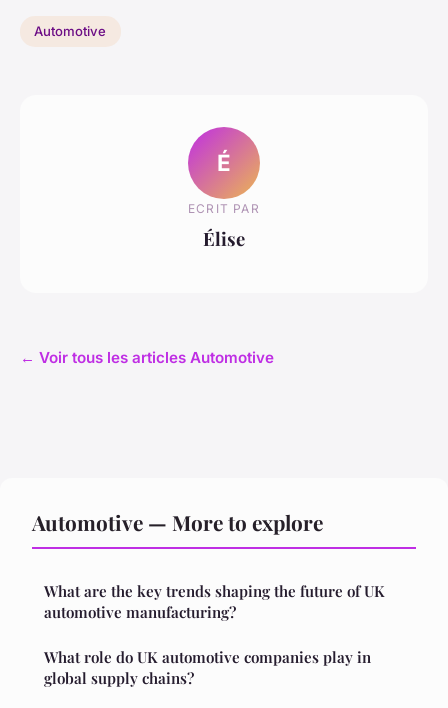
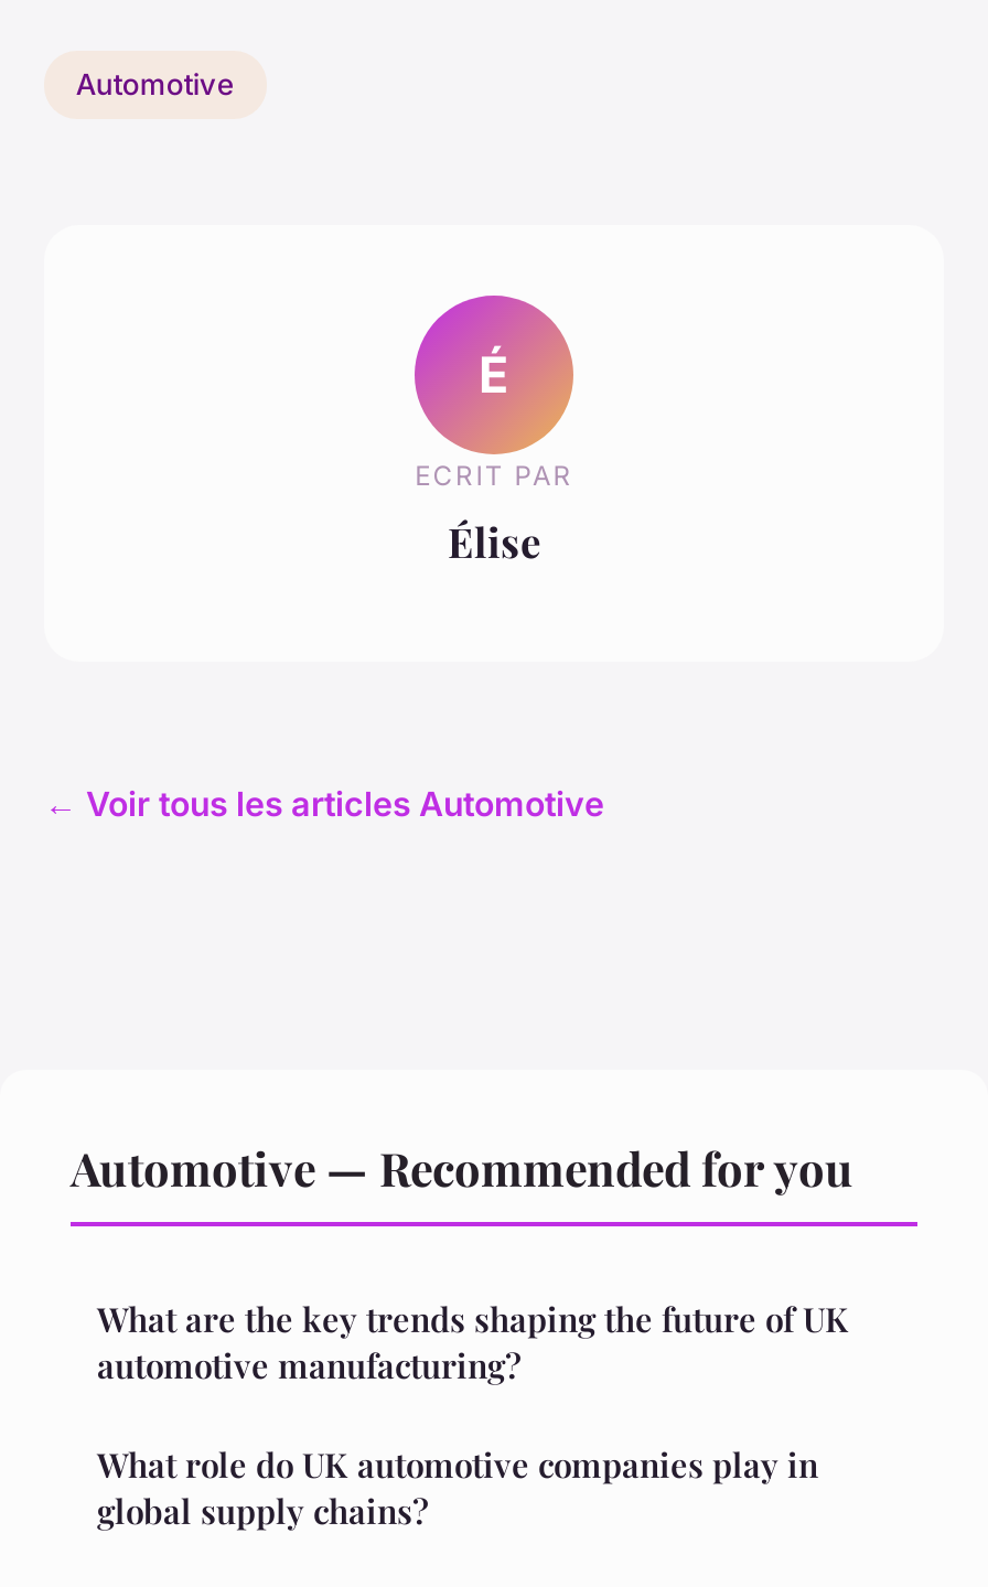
- Automotive — More to explore
+ Automotive — Recommended for you
